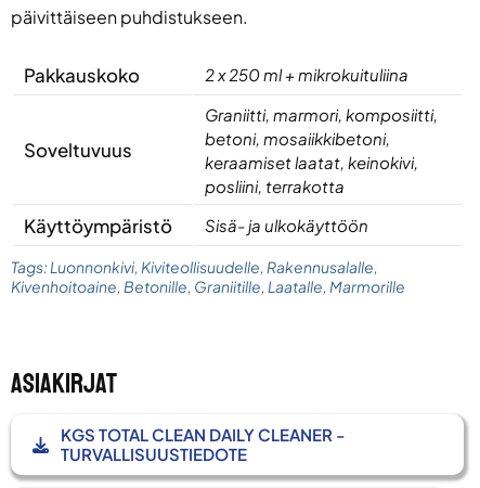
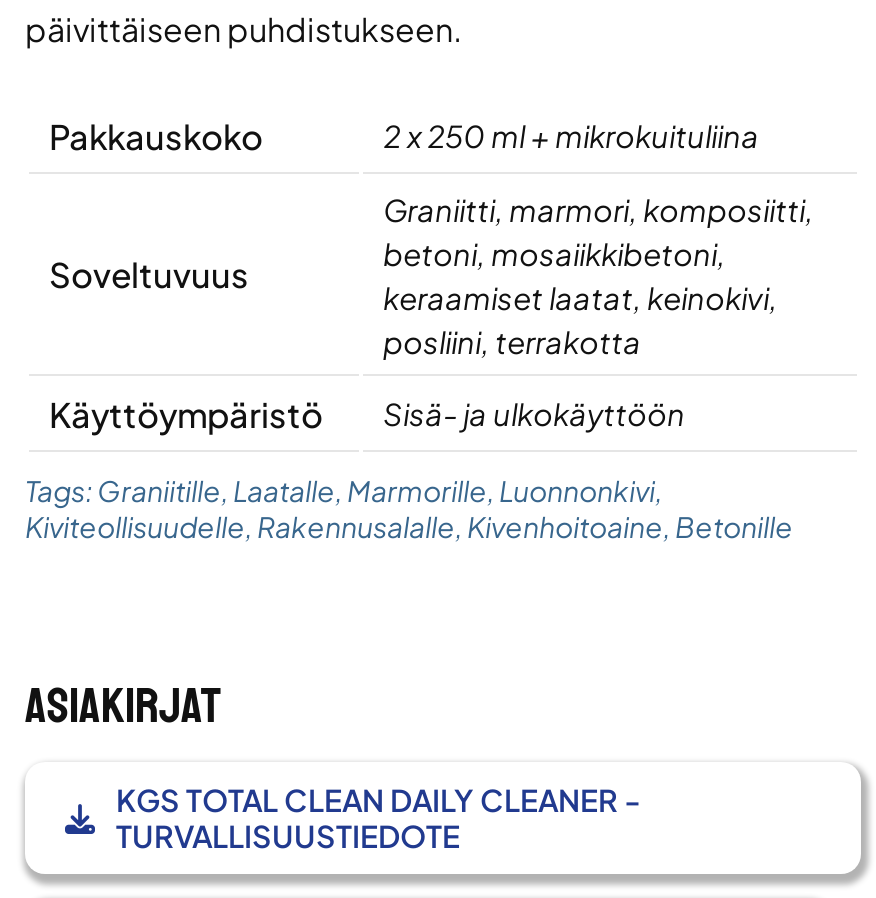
- Tags: Luonnonkivi, Kiviteollisuudelle, Rakennusalalle,
- Kivenhoitoaine, Betonille, Graniitille, Laatalle, Marmorille
+ Tags: Graniitille, Laatalle, Marmorille, Luonnonkivi,
+ Kiviteollisuudelle, Rakennusalalle, Kivenhoitoaine, Betonille
